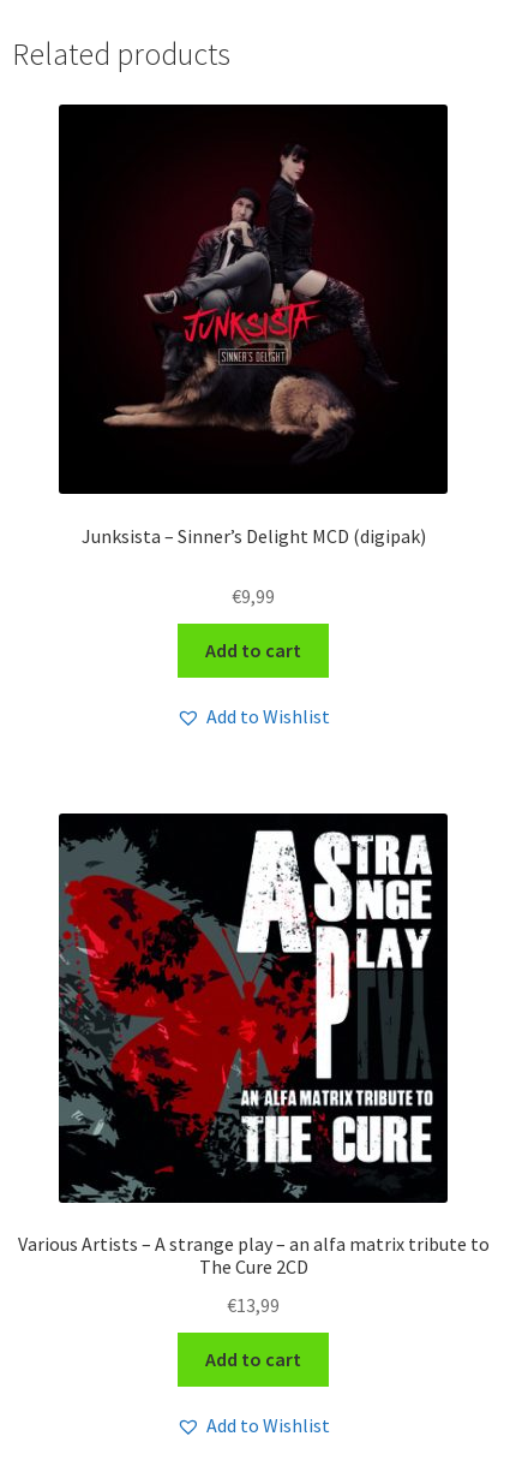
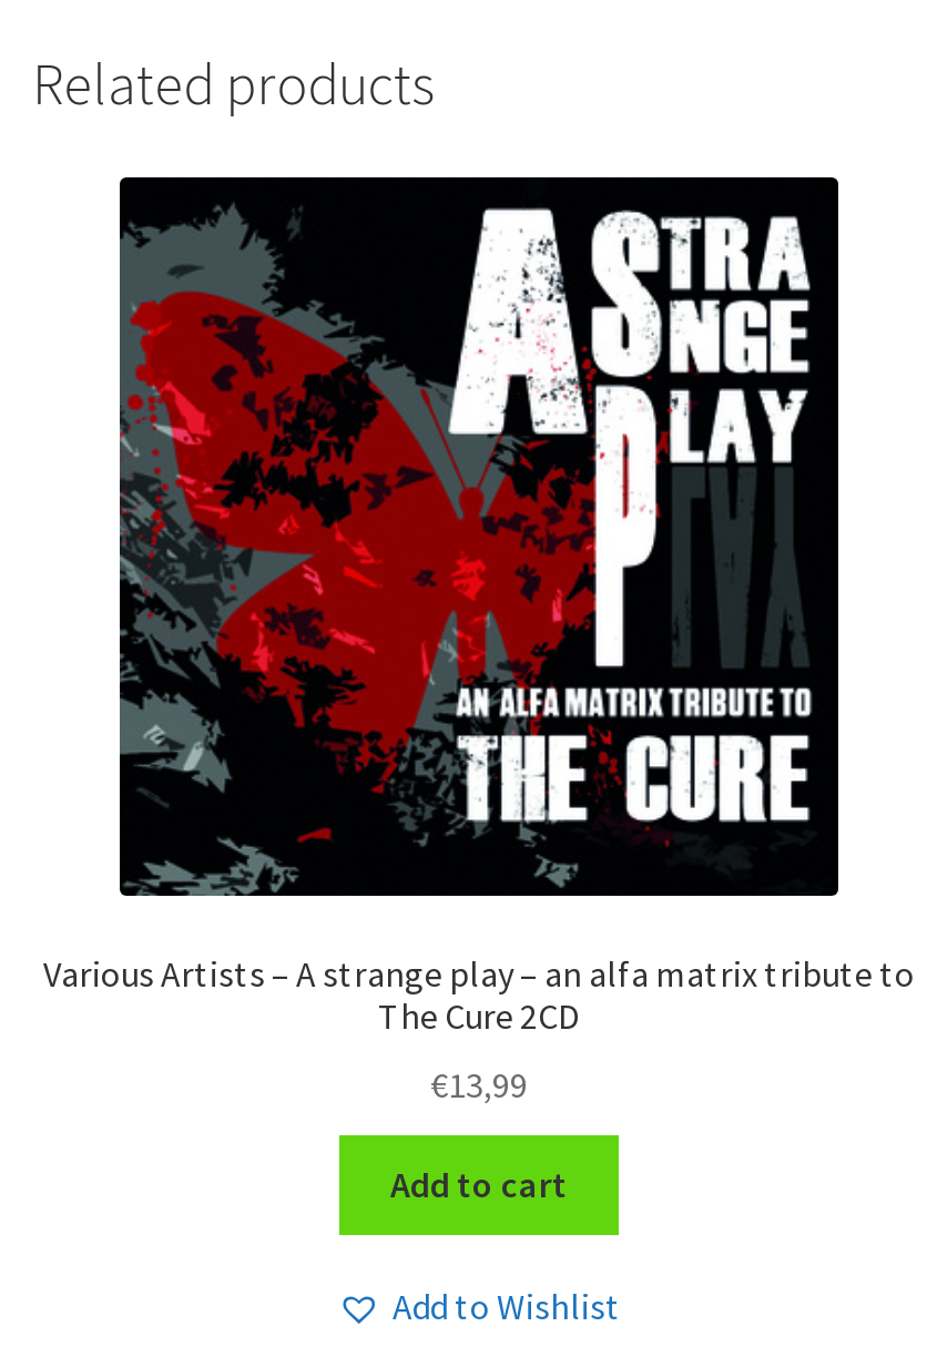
- [image]
- Junksista – Sinner’s Delight MCD (digipak)
- €9,99
- Add to cart
- Add to Wishlist
